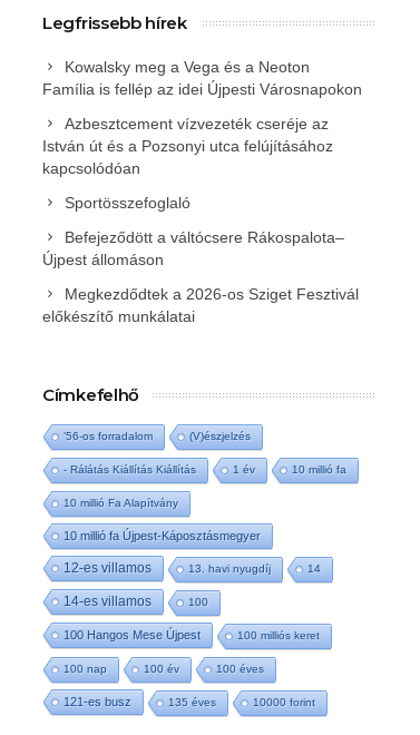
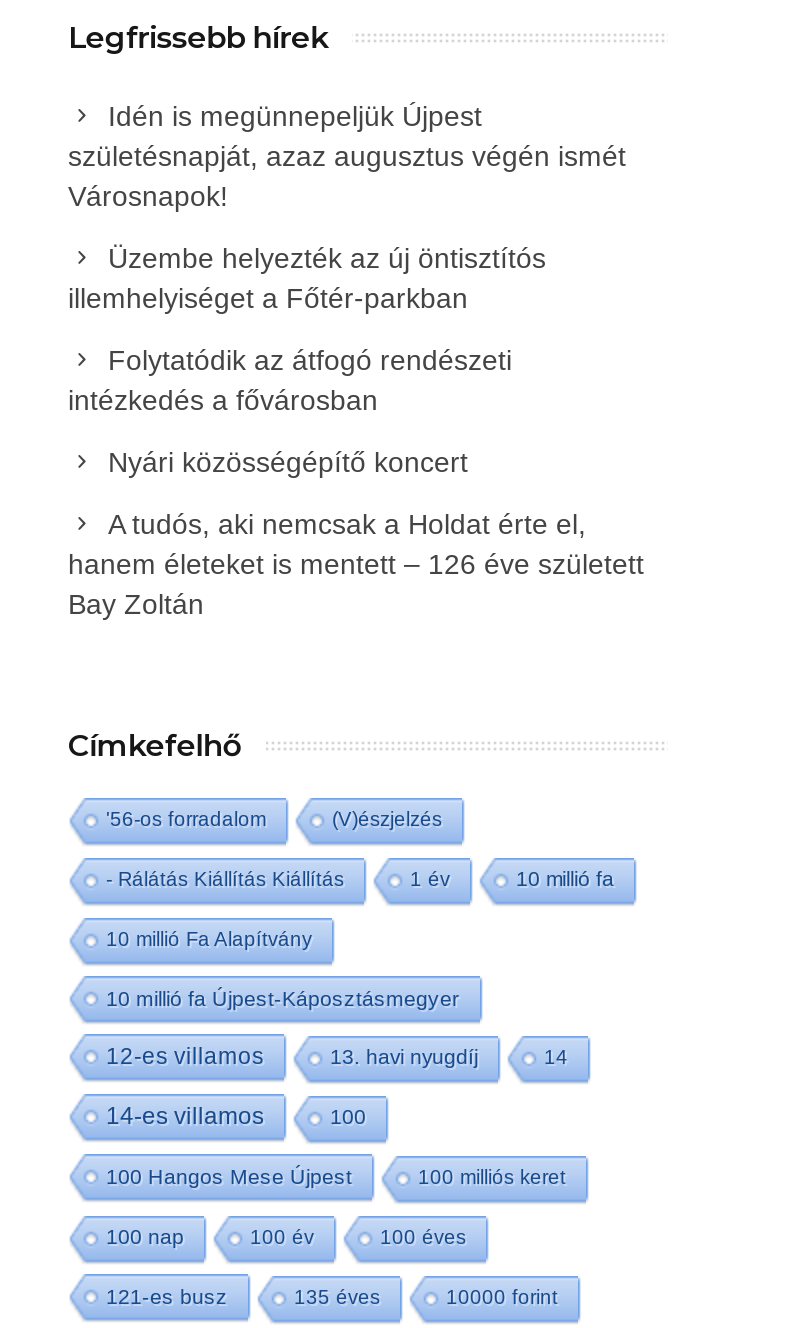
- Kowalsky meg a Vega és a Neoton
- Família is fellép az idei Újpesti Városnapokon
+ Idén is megünnepeljük Újpest
+ születésnapját, azaz augusztus végén ismét
+ Városnapok!

- Azbesztcement vízvezeték cseréje az
- István út és a Pozsonyi utca felújításához
- kapcsolódóan
+ Üzembe helyezték az új öntisztítós
+ illemhelyiséget a Főtér-parkban

- Sportösszefoglaló
+ Folytatódik az átfogó rendészeti
+ intézkedés a fővárosban

- Befejeződött a váltócsere Rákospalota–
- Újpest állomáson
+ Nyári közösségépítő koncert

- Megkezdődtek a 2026-os Sziget Fesztivál
- előkészítő munkálatai
+ A tudós, aki nemcsak a Holdat érte el,
+ hanem életeket is mentett – 126 éve született
+ Bay Zoltán
